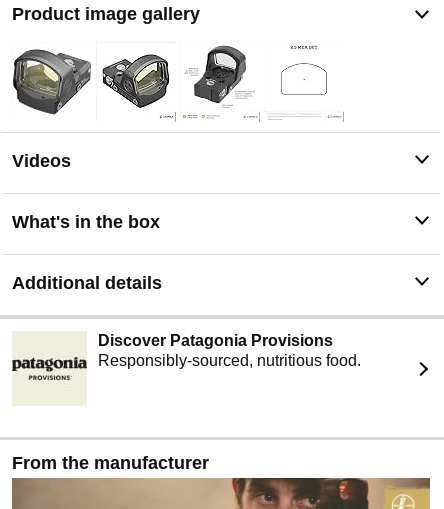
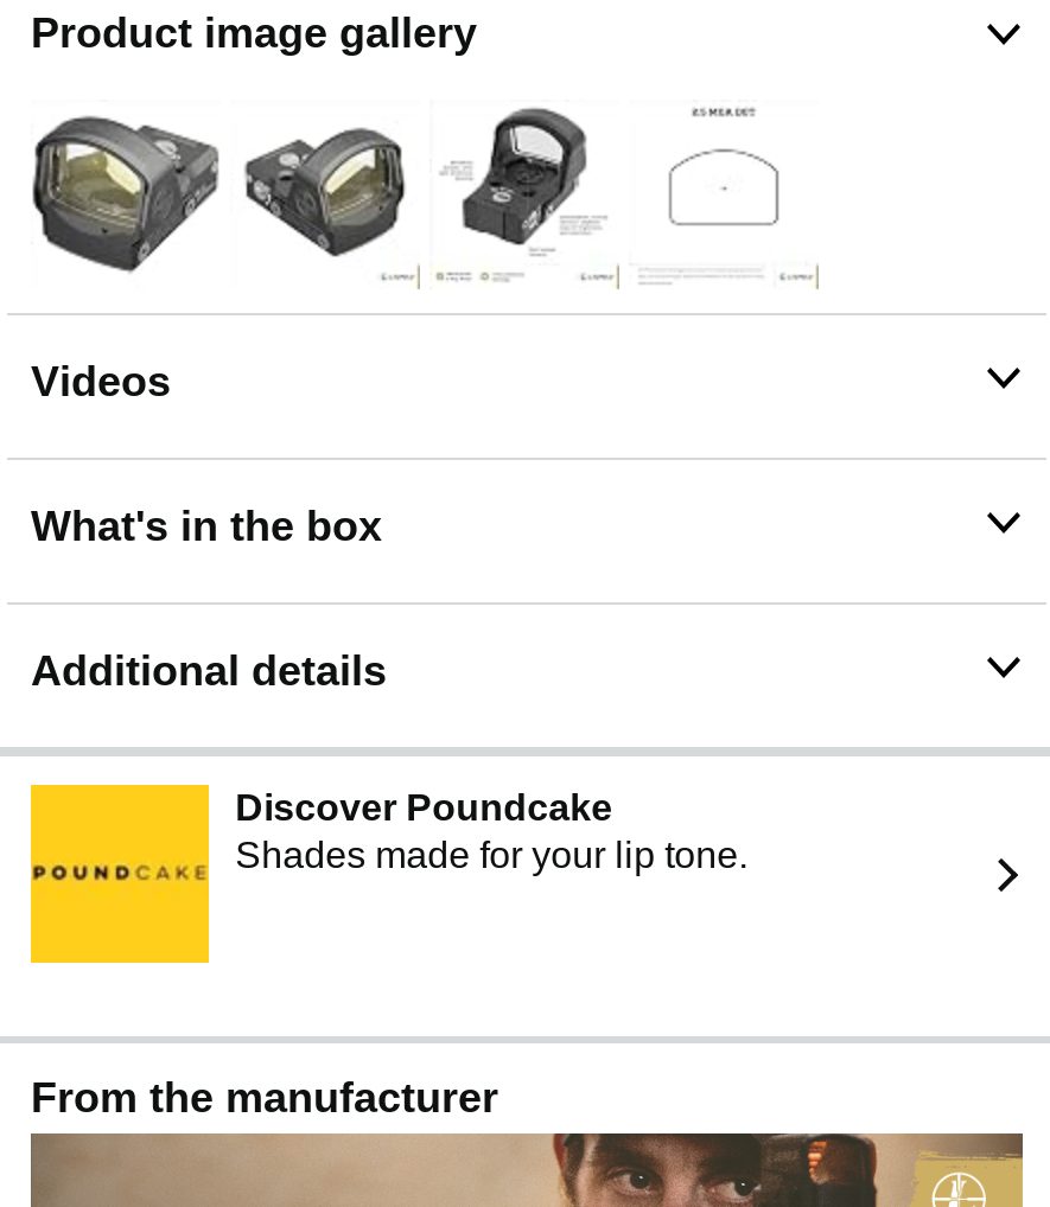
- [image]
- Discover Patagonia Provisions
- Responsibly-sourced, nutritious food.
+ [image]
+ Discover Poundcake
+ Shades made for your lip tone.
